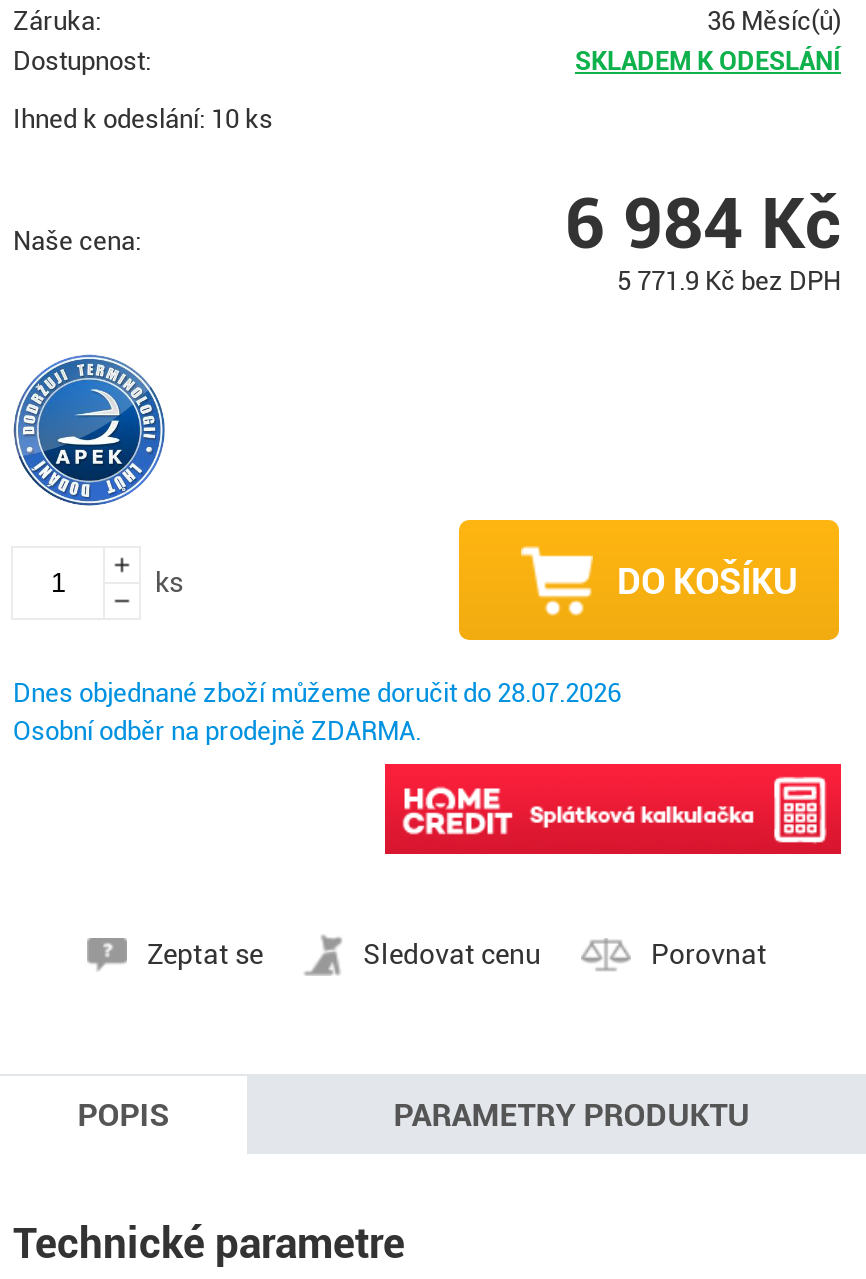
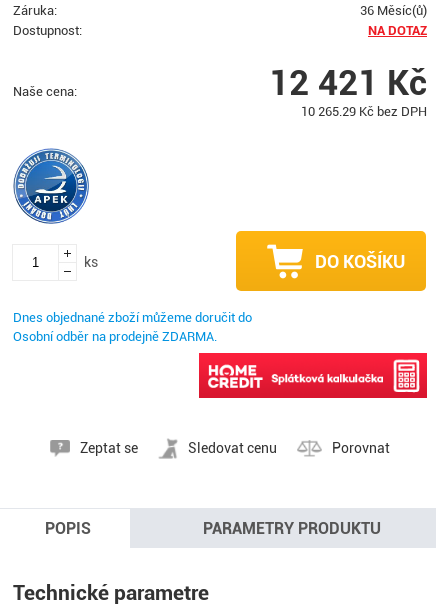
- SKLADEM K ODESLÁNÍ
- Ihned k odeslání: 10 ks
+ NA DOTAZ

- 6 984 Kč
+ 12 421 Kč

- 5 771.9 Kč bez DPH
+ 10 265.29 Kč bez DPH

- Dnes objednané zboží můžeme doručit do 28.07.2026
+ Dnes objednané zboží můžeme doručit do
